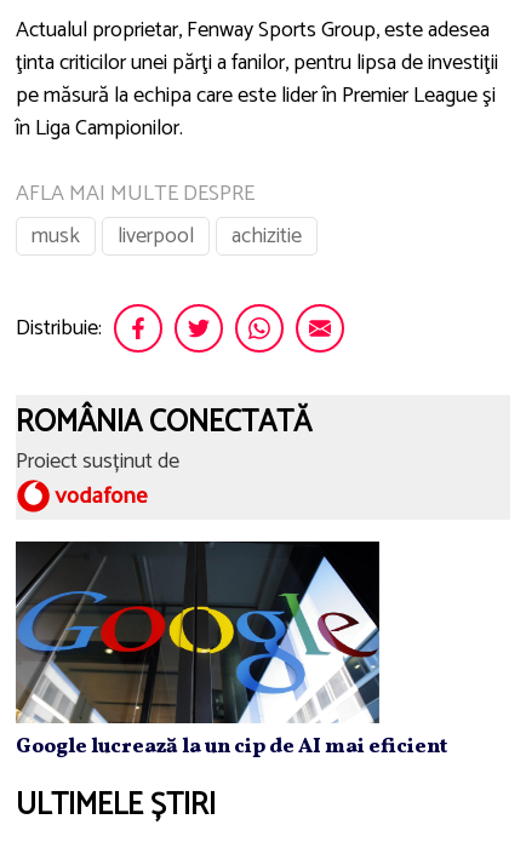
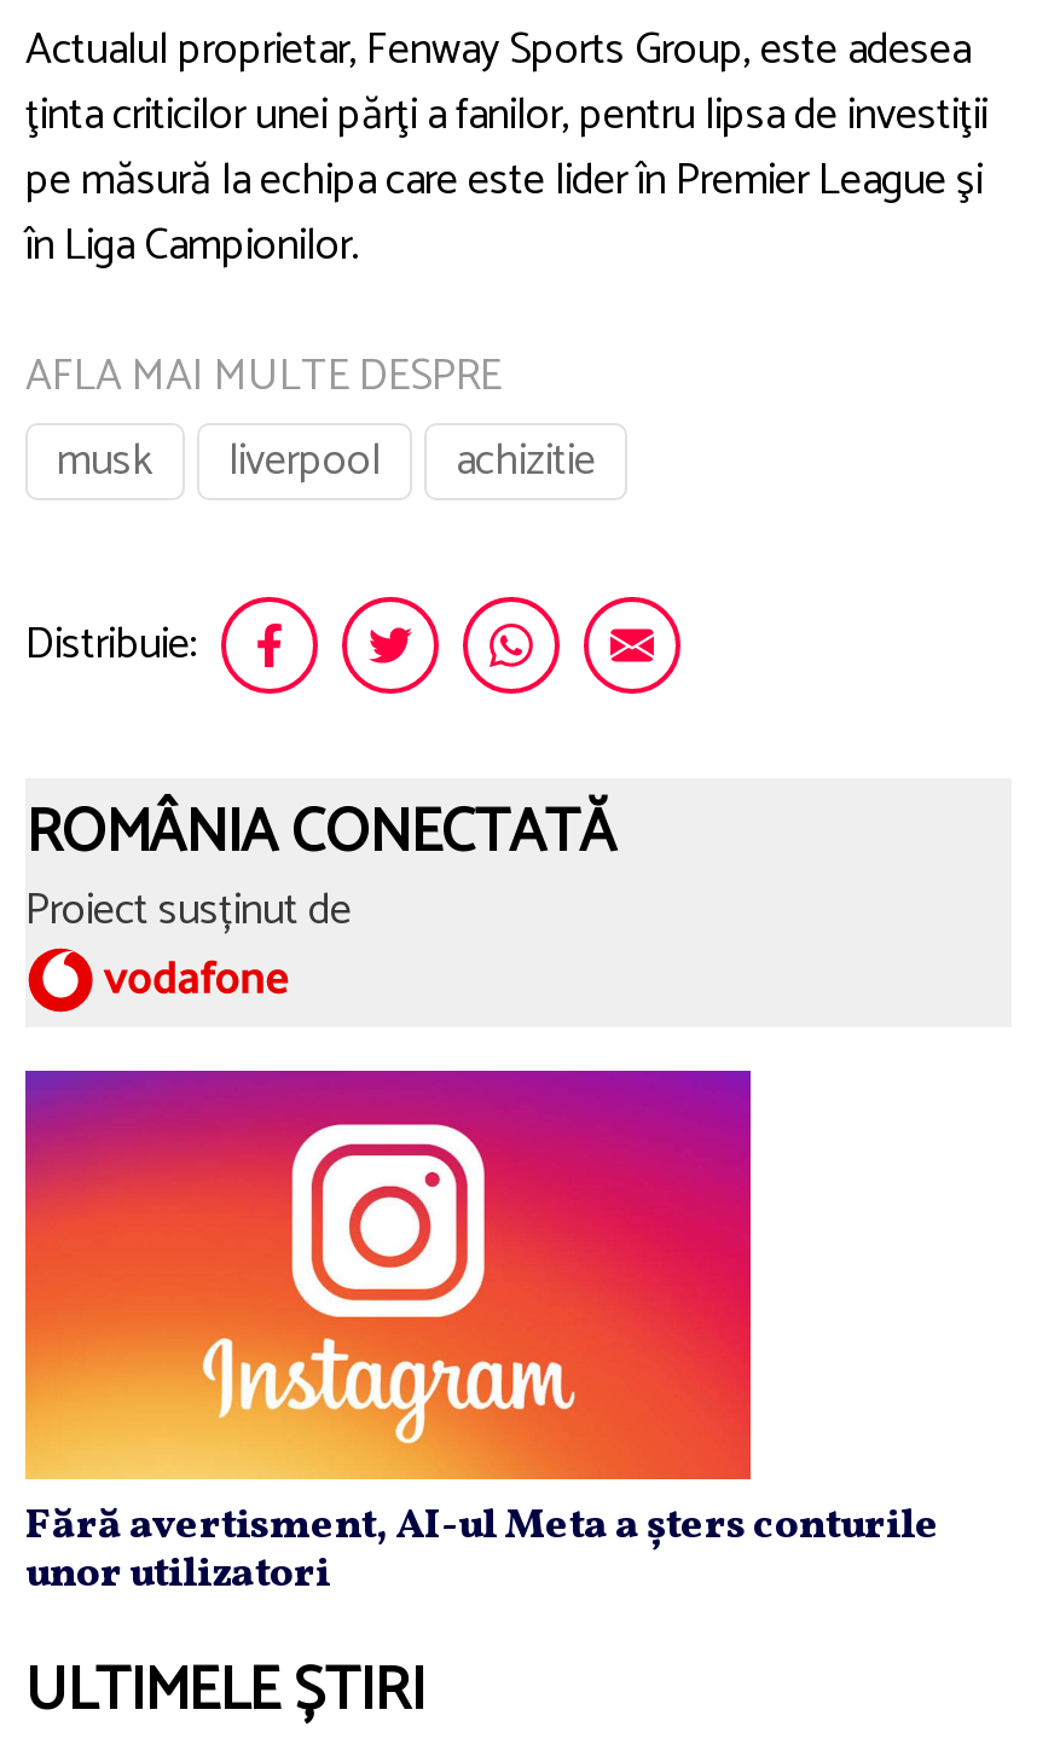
- [image]
- Google lucrează la un cip de AI mai eficient
+ [image]
+ Fără avertisment, AI-ul Meta a șters conturile
+ unor utilizatori
